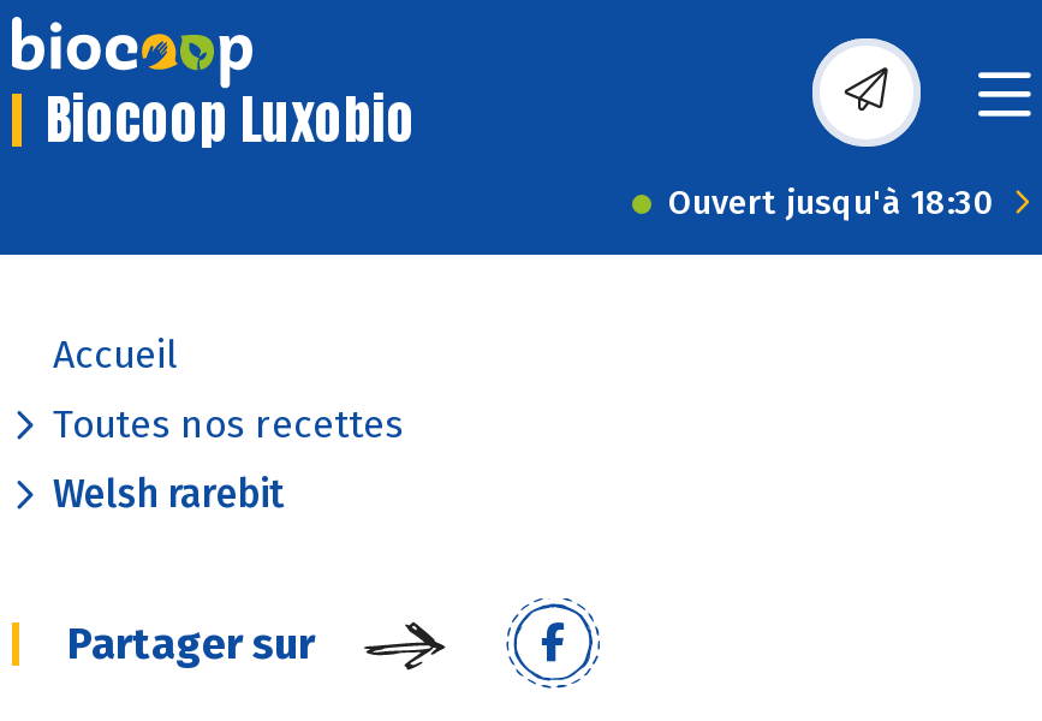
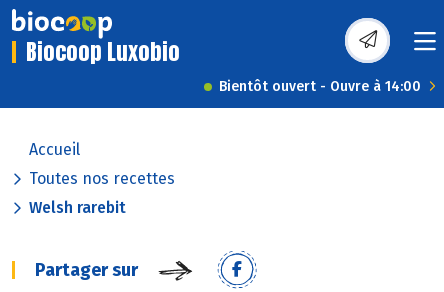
- Ouvert jusqu'à 18:30
+ Bientôt ouvert - Ouvre à 14:00
